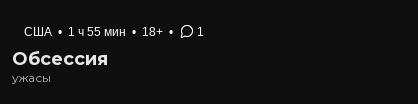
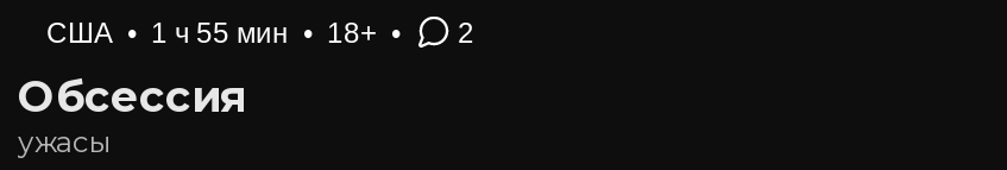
- США • 1 ч 55 мин • 18+ • 1
+ США • 1 ч 55 мин • 18+ • 2
